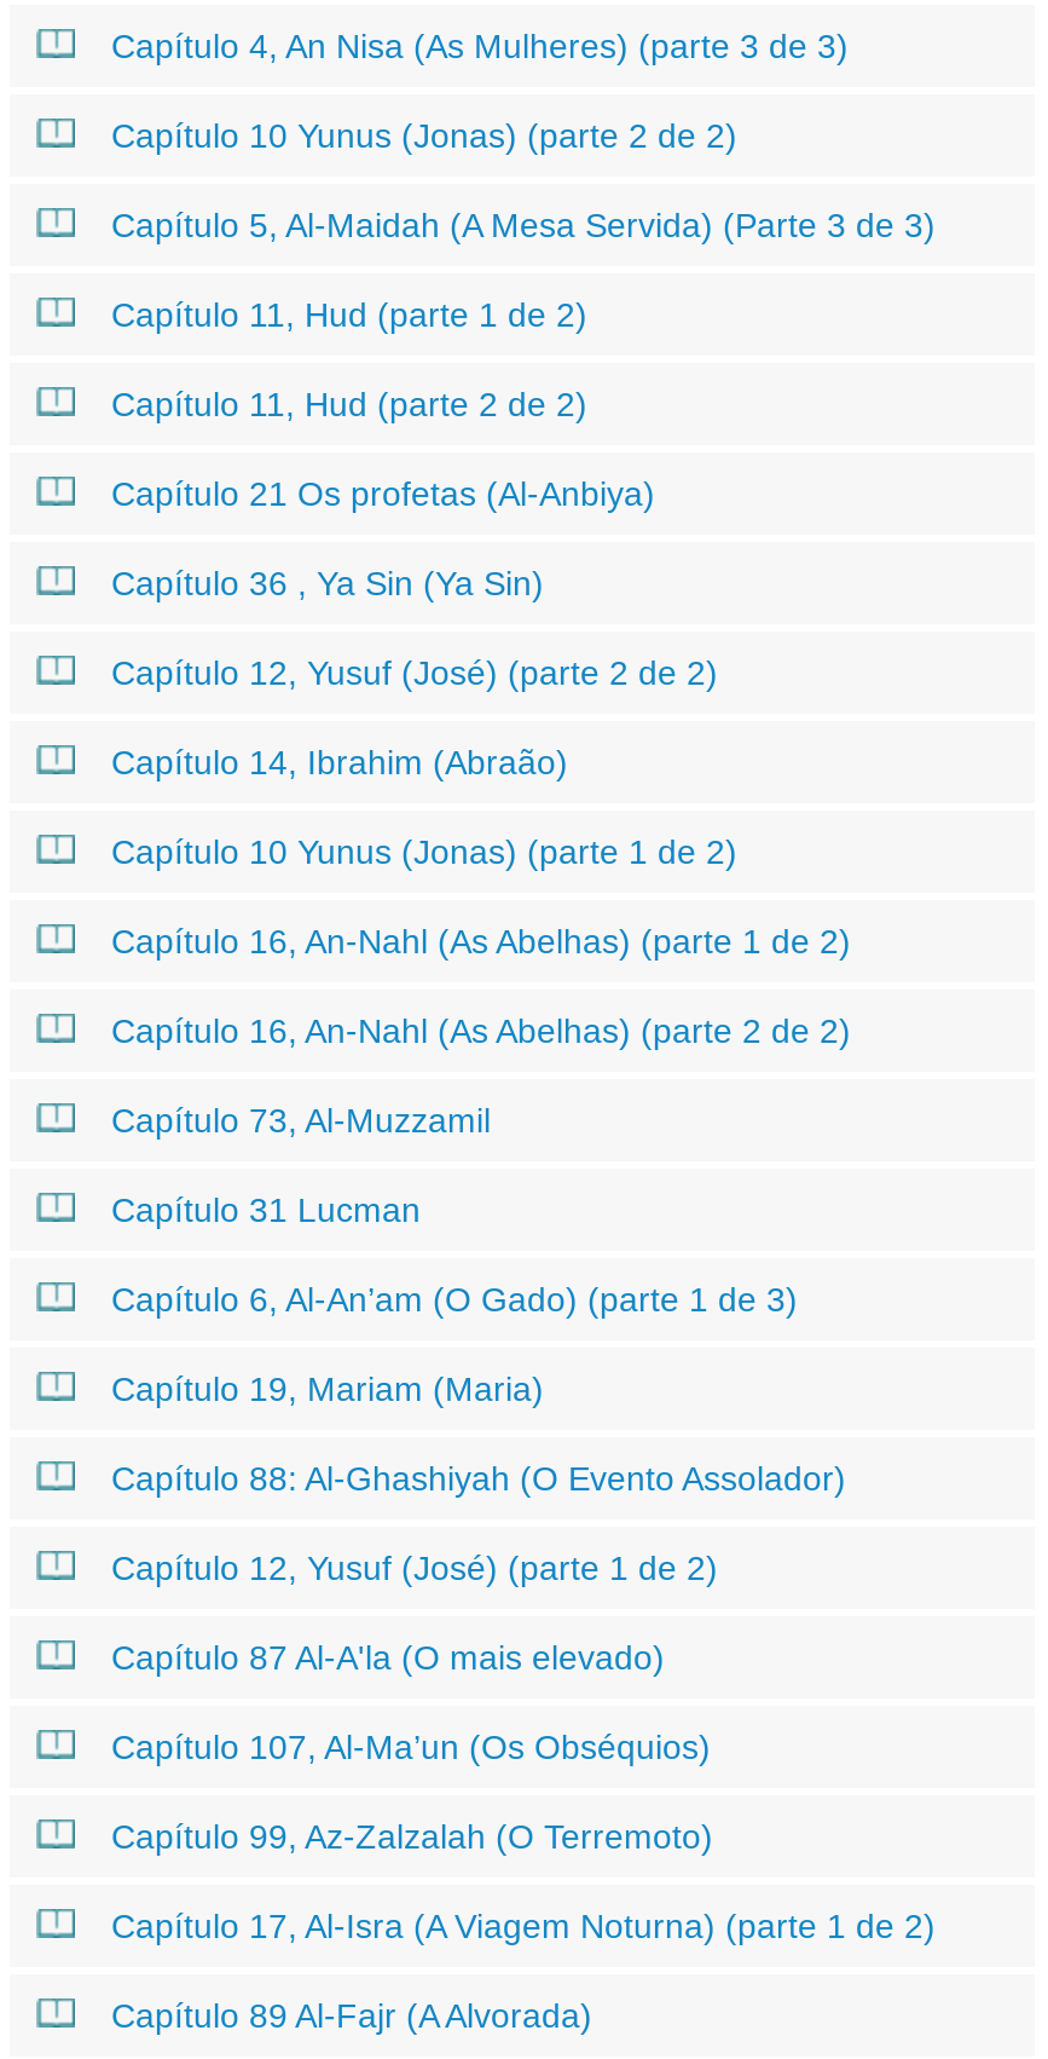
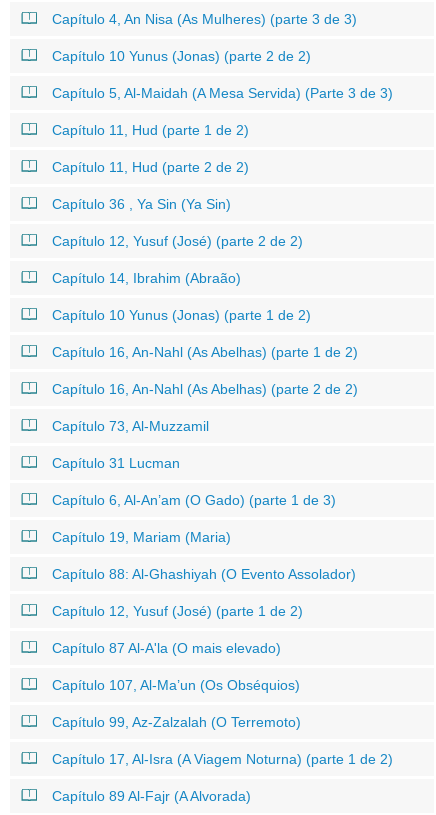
- Capítulo 21 Os profetas (Al-Anbiya)
